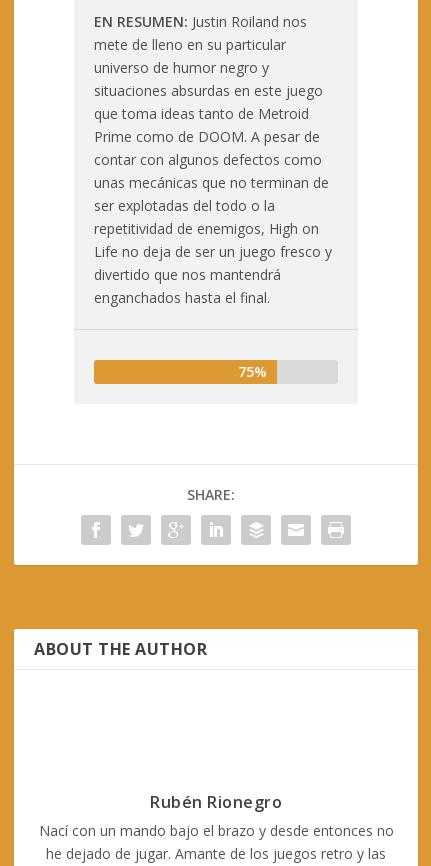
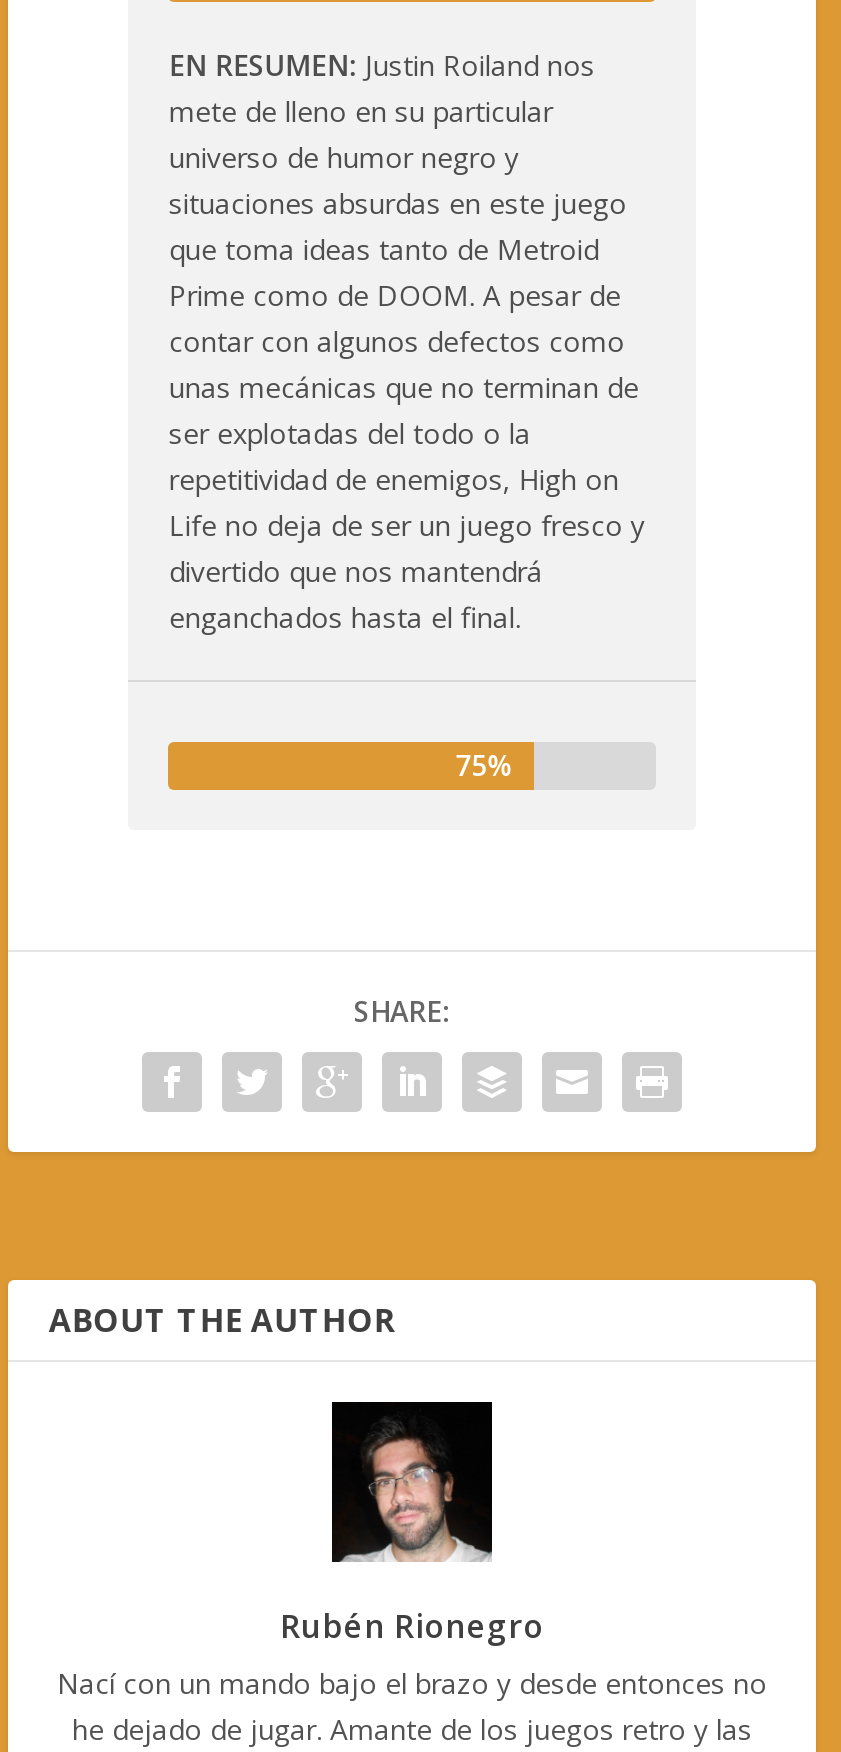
+ [image]
